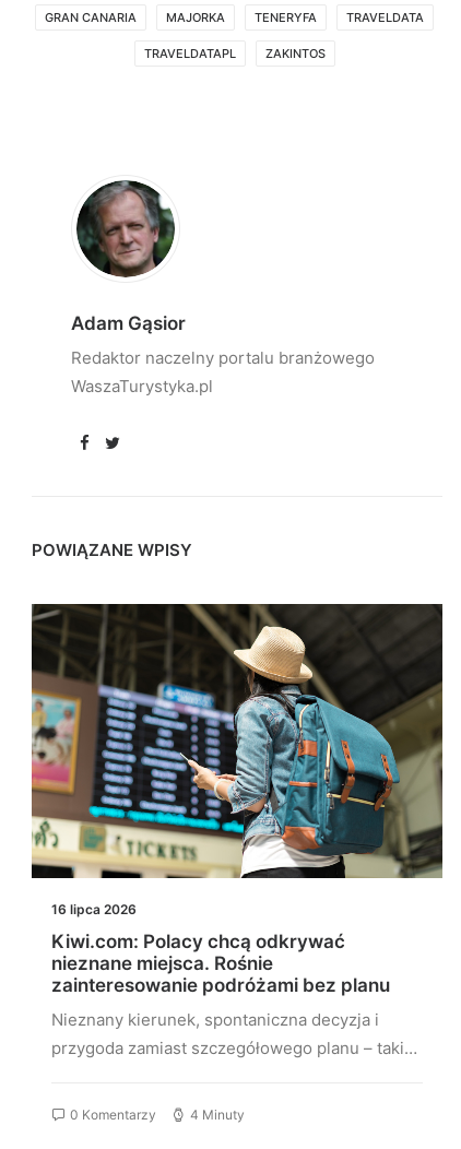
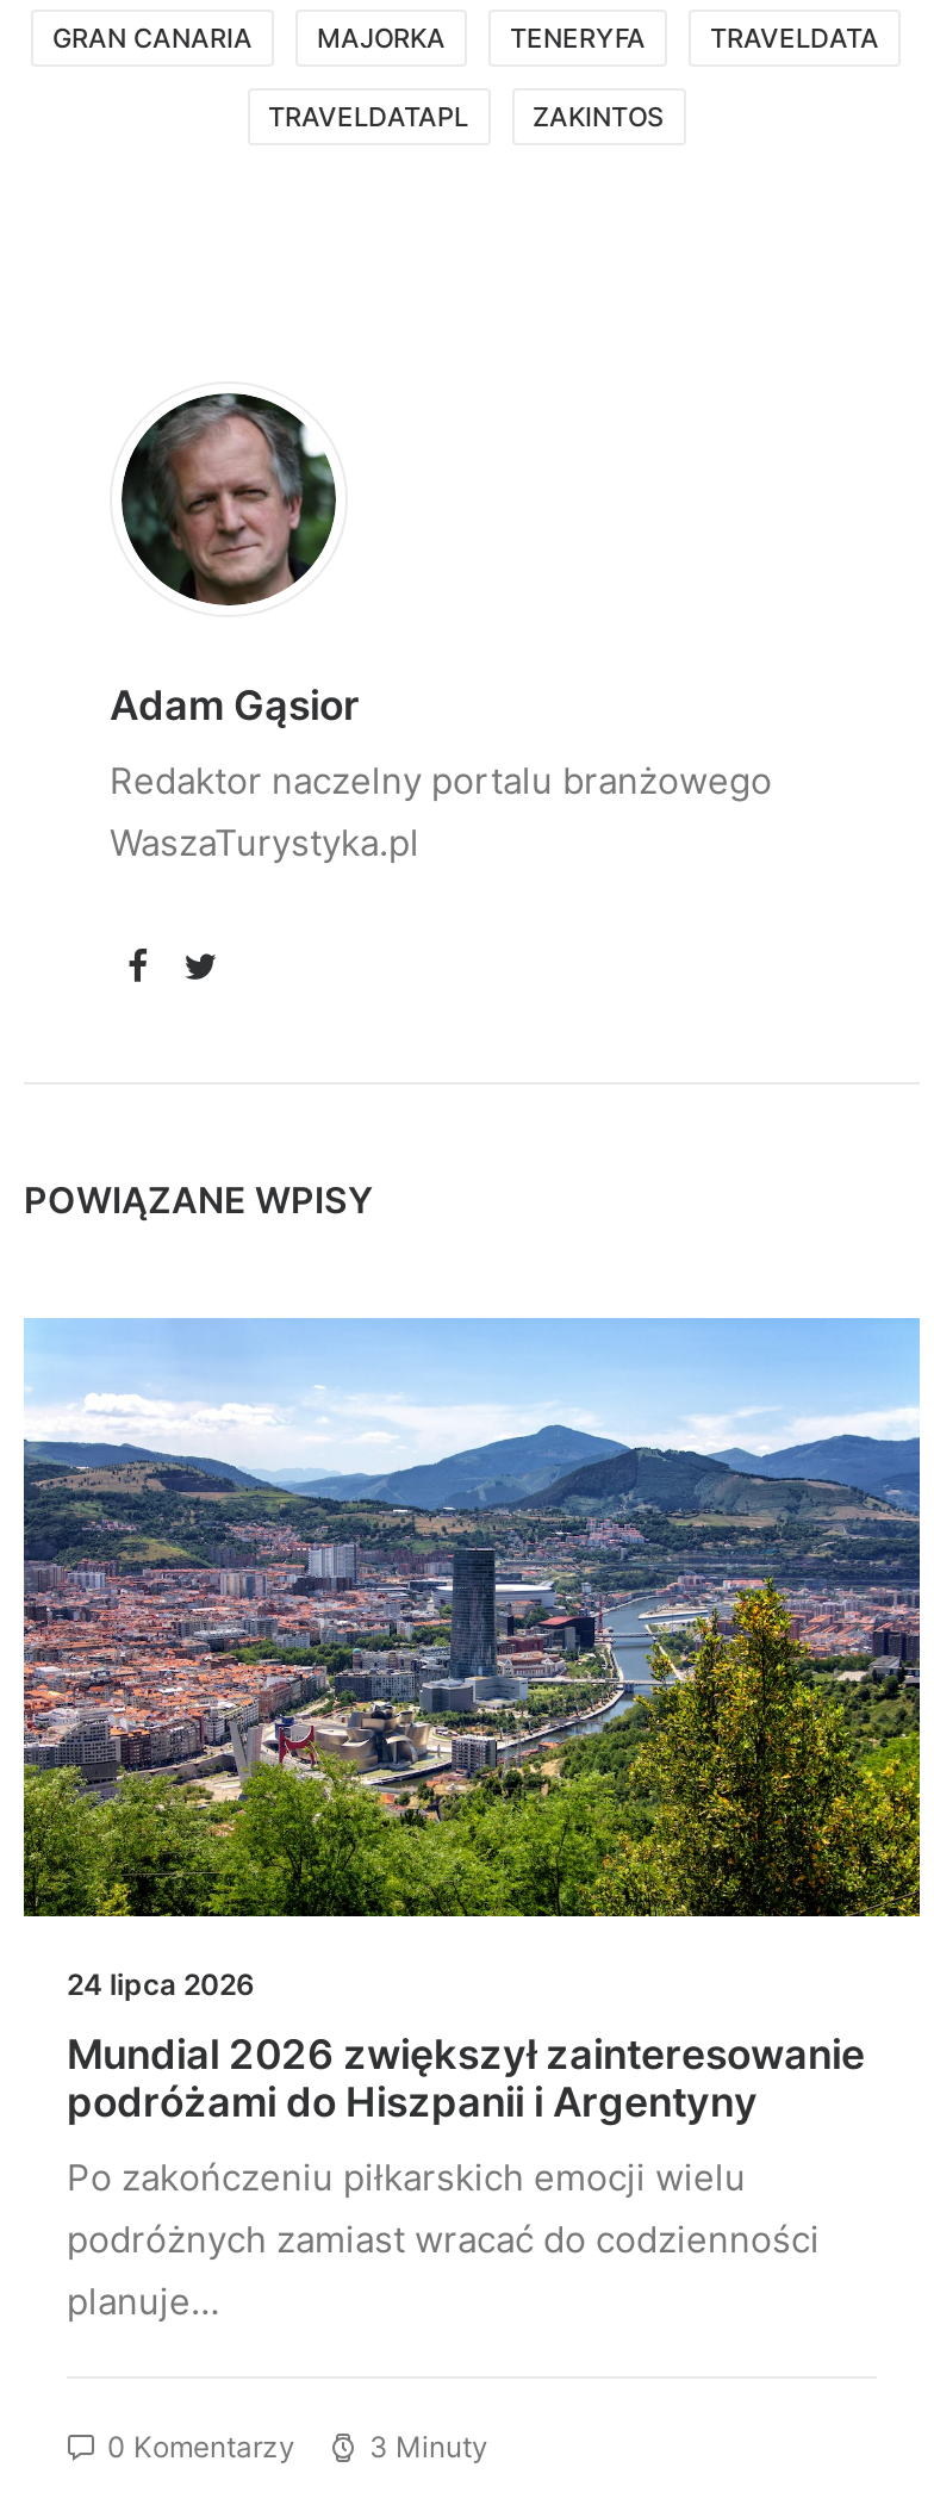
- [image]
- 16 lipca 2026
+ [image]
+ 24 lipca 2026

- Kiwi.com: Polacy chcą odkrywać
- nieznane miejsca. Rośnie
- zainteresowanie podróżami bez planu
+ Mundial 2026 zwiększył zainteresowanie
+ podróżami do Hiszpanii i Argentyny

- Nieznany kierunek, spontaniczna decyzja i
- przygoda zamiast szczegółowego planu – taki…
+ Po zakończeniu piłkarskich emocji wielu
+ podróżnych zamiast wracać do codzienności
+ planuje…

- 4 Minuty
+ 3 Minuty
